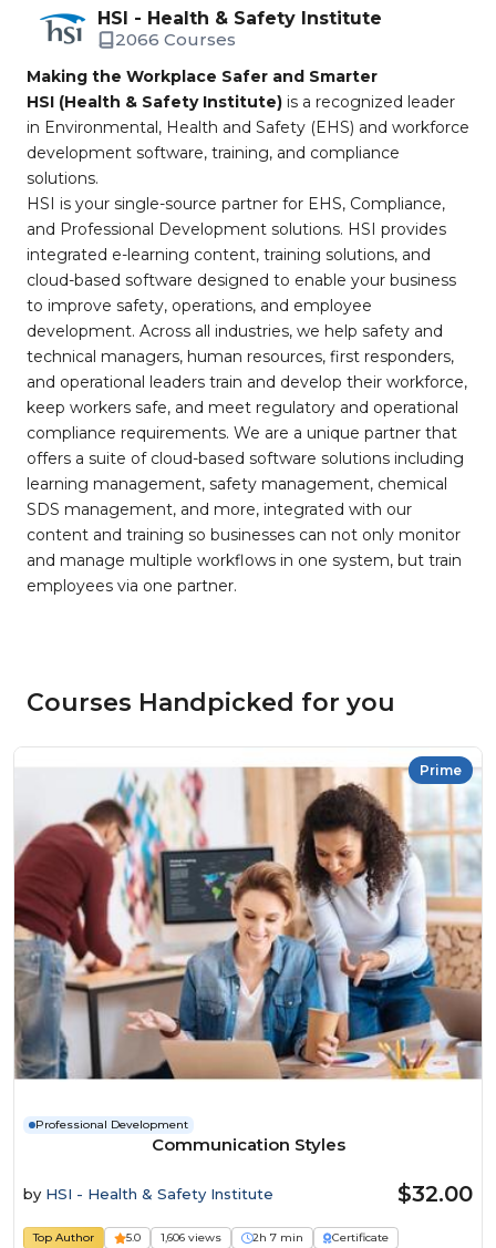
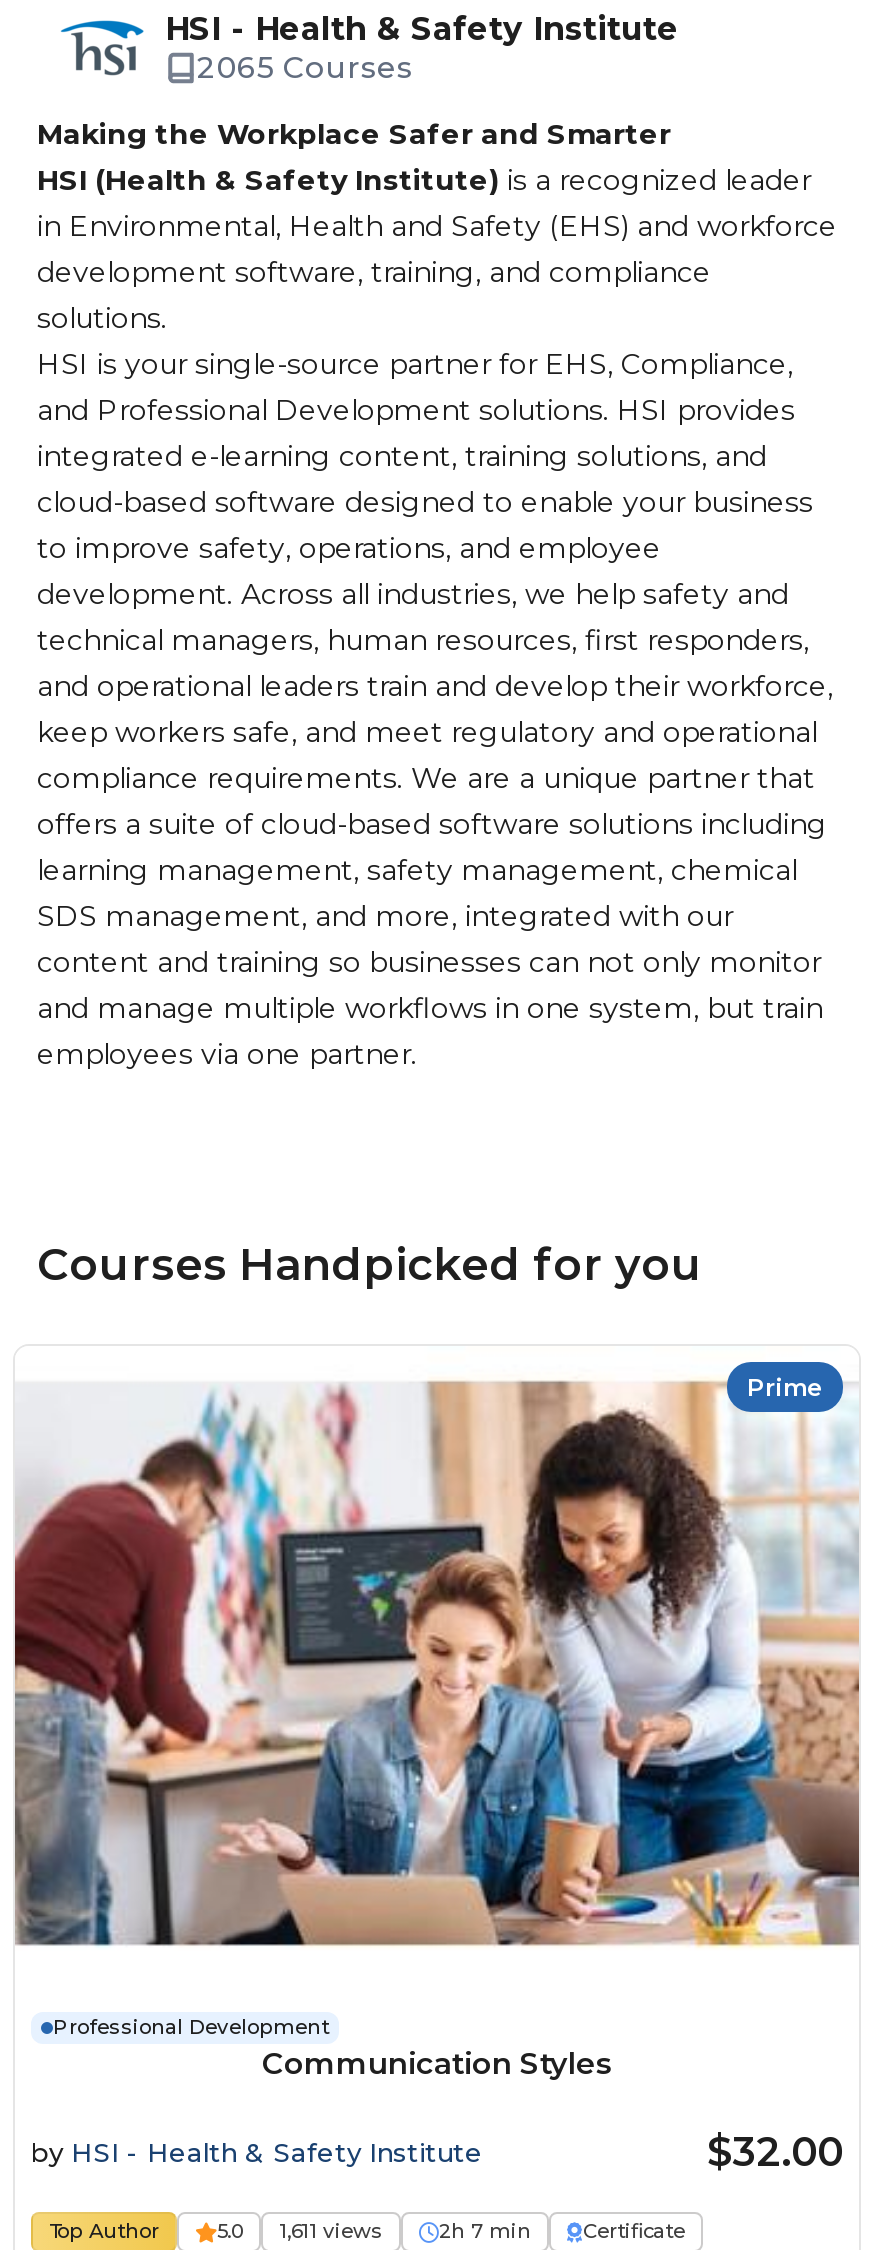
- 2066 Courses
+ 2065 Courses

- 5.0 1,606 views
+ 5.0 1,611 views
